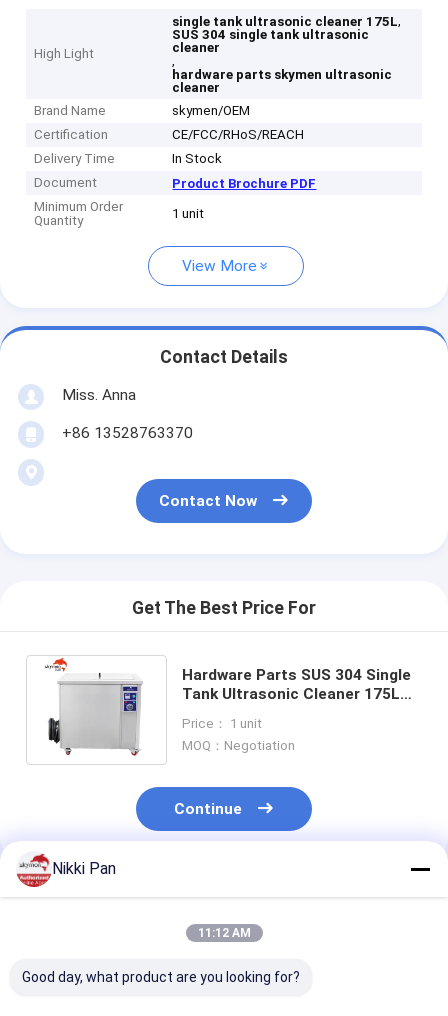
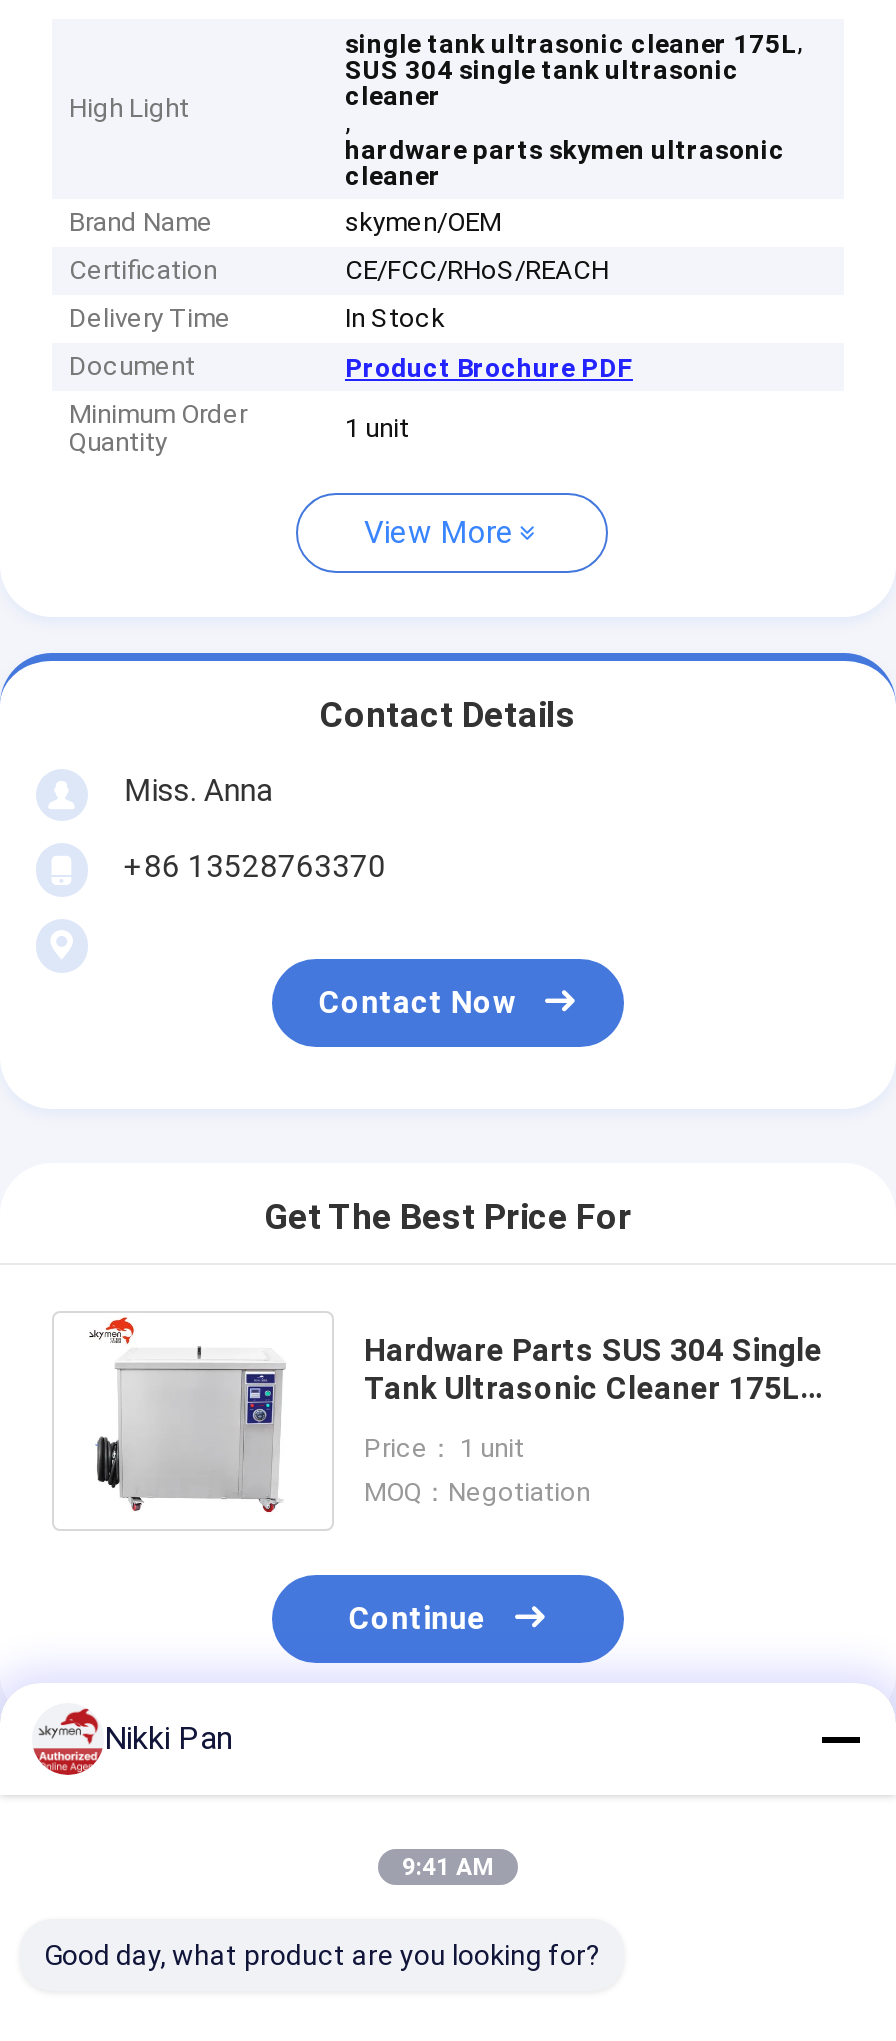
- 11:12 AM
+ 9:41 AM
